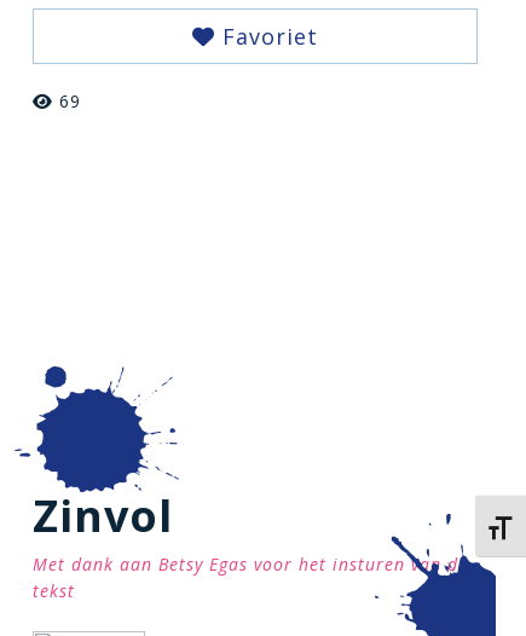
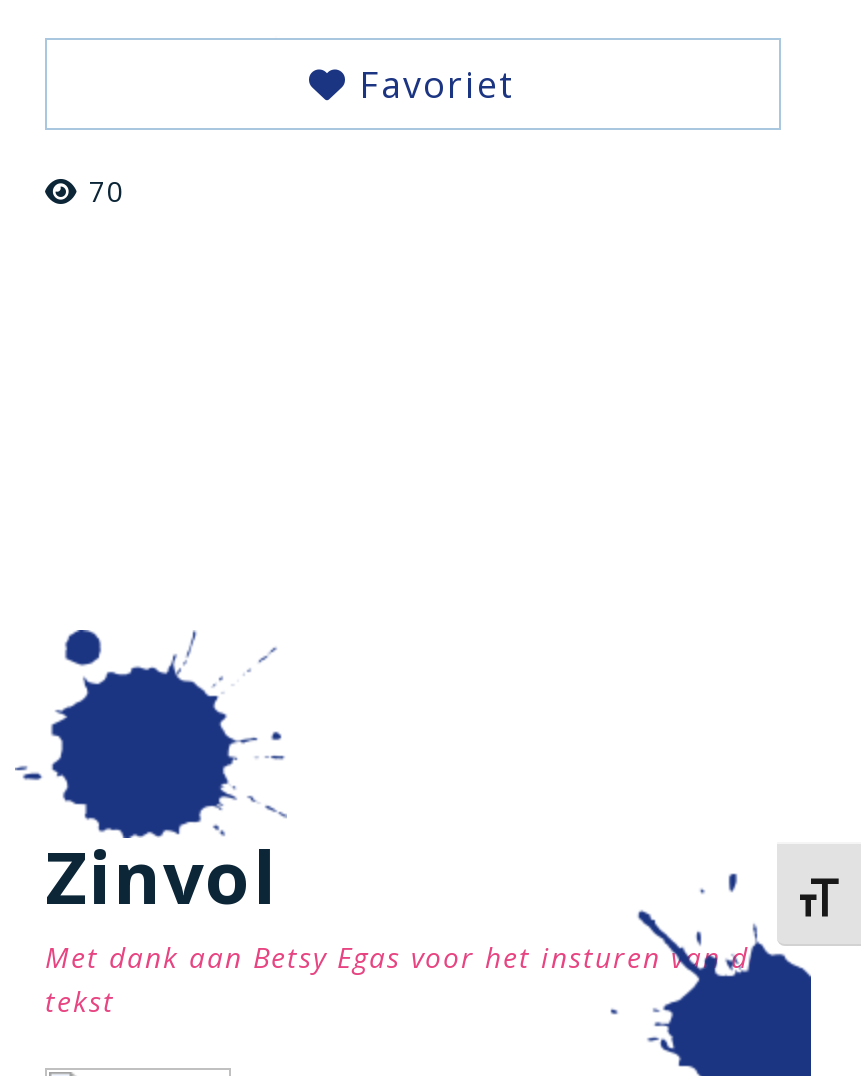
- 69
+ 70
